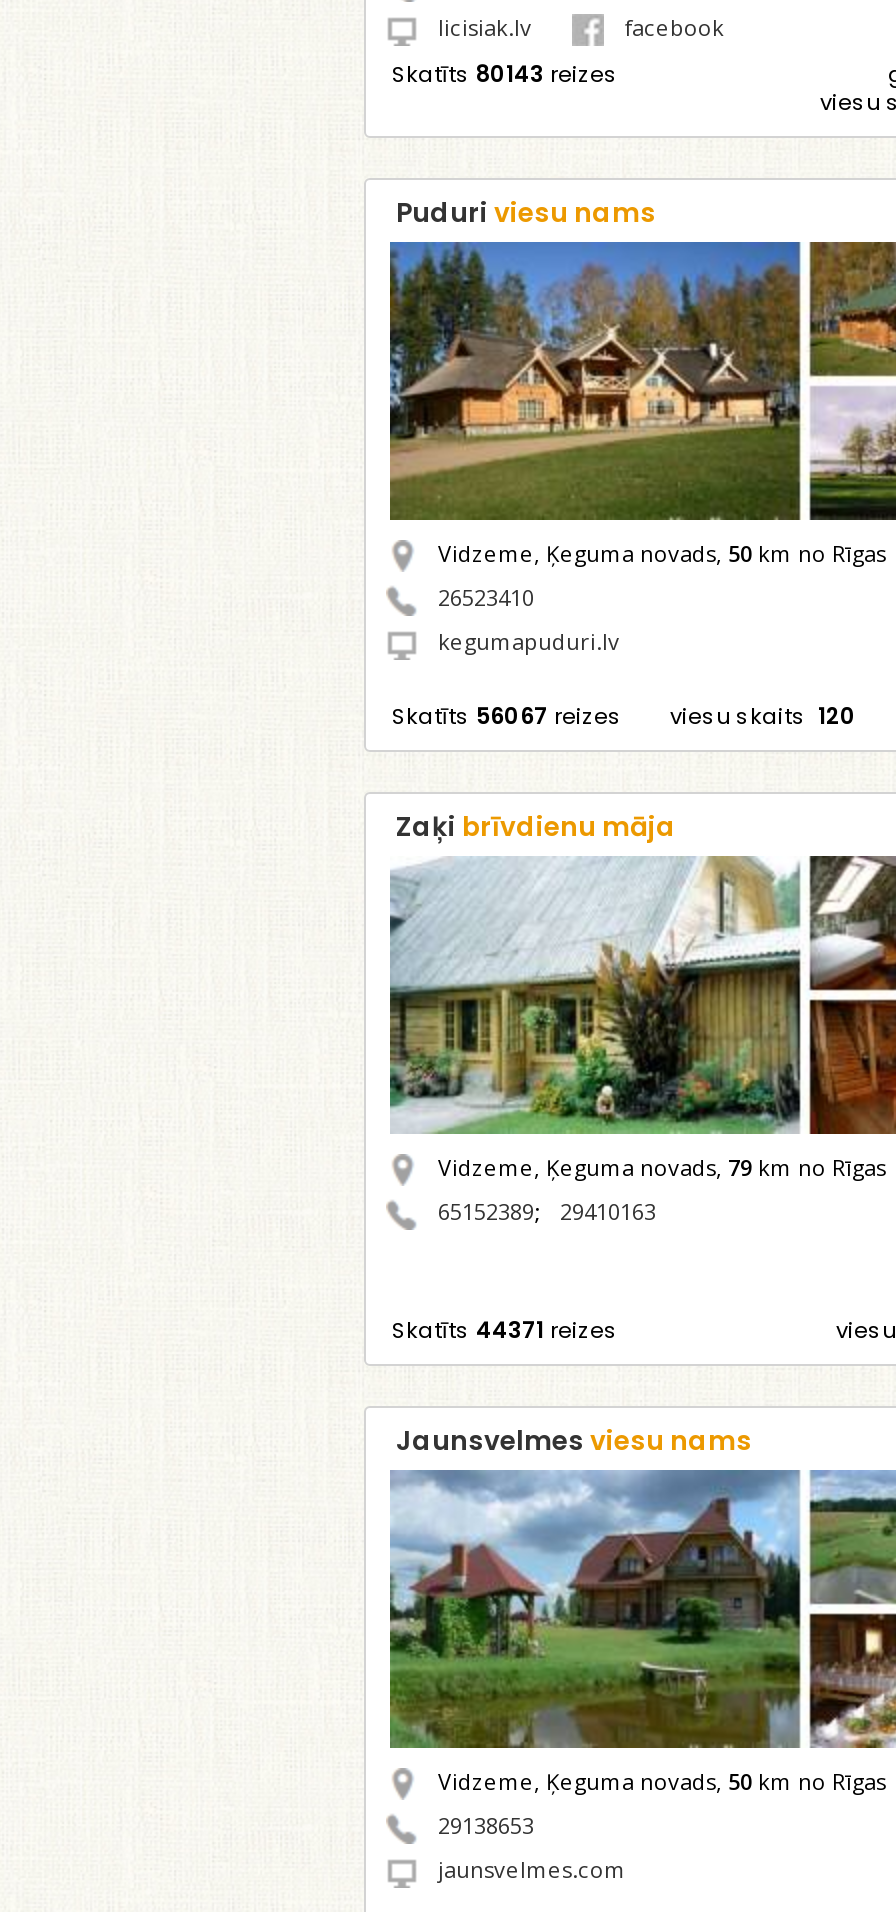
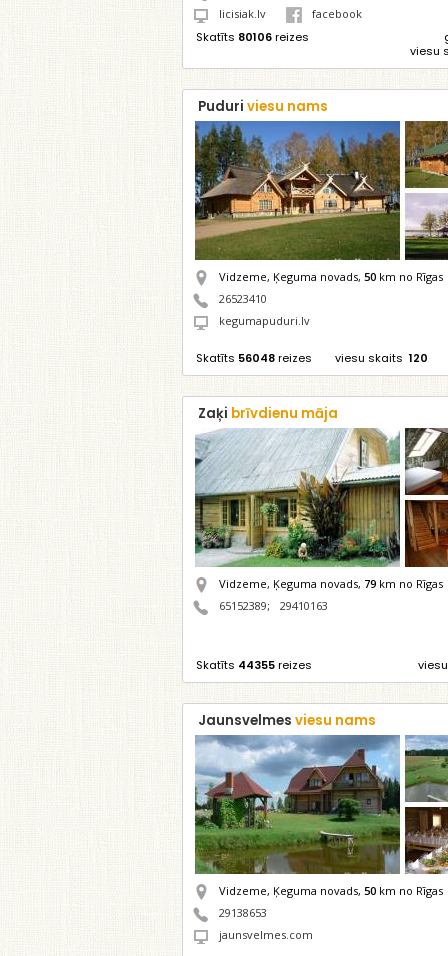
- Skatīts 80143 reizes
+ Skatīts 80106 reizes

- Skatīts 56067 reizes
+ Skatīts 56048 reizes

- Skatīts 44371 reizes
+ Skatīts 44355 reizes
